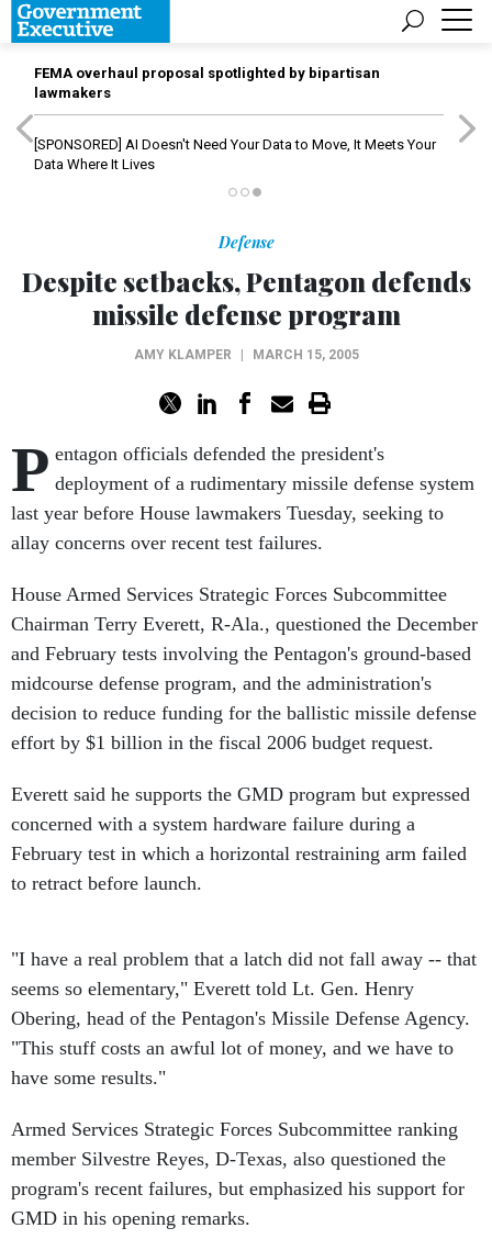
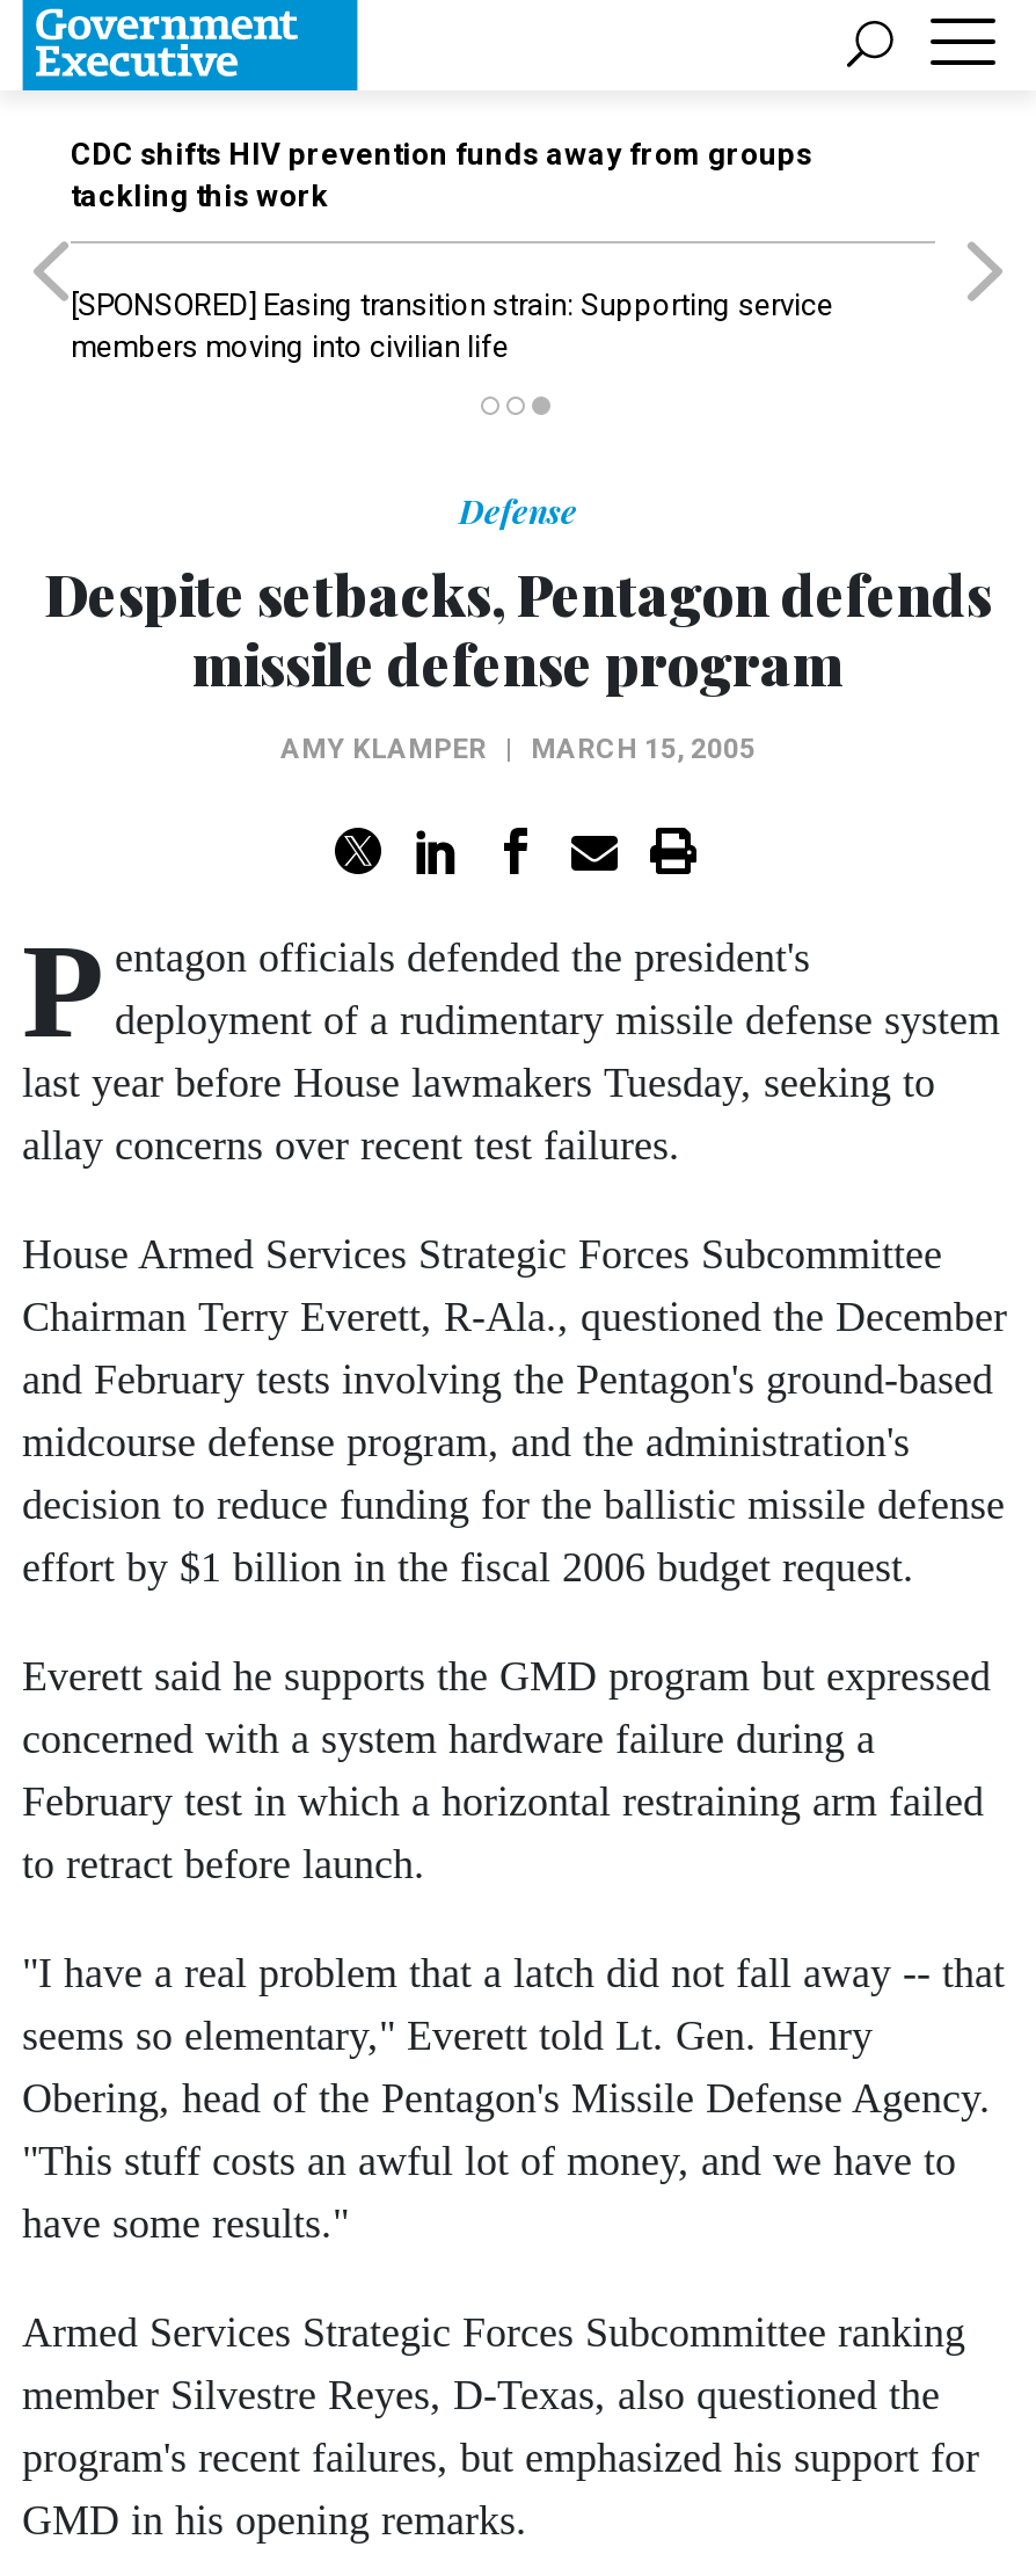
- FEMA overhaul proposal spotlighted by bipartisan
- lawmakers
+ CDC shifts HIV prevention funds away from groups
+ tackling this work

- [SPONSORED] AI Doesn't Need Your Data to Move, It Meets Your
- Data Where It Lives
+ [SPONSORED] Easing transition strain: Supporting service
+ members moving into civilian life
